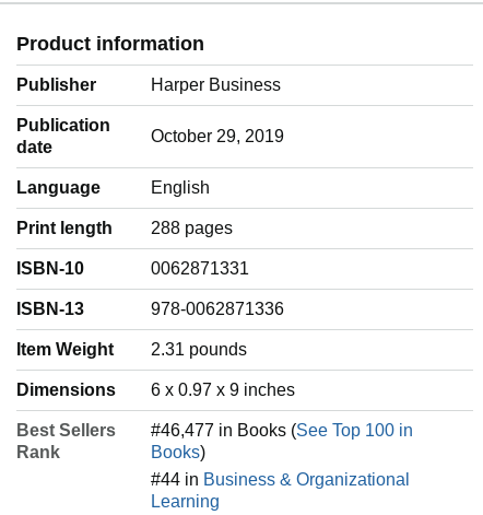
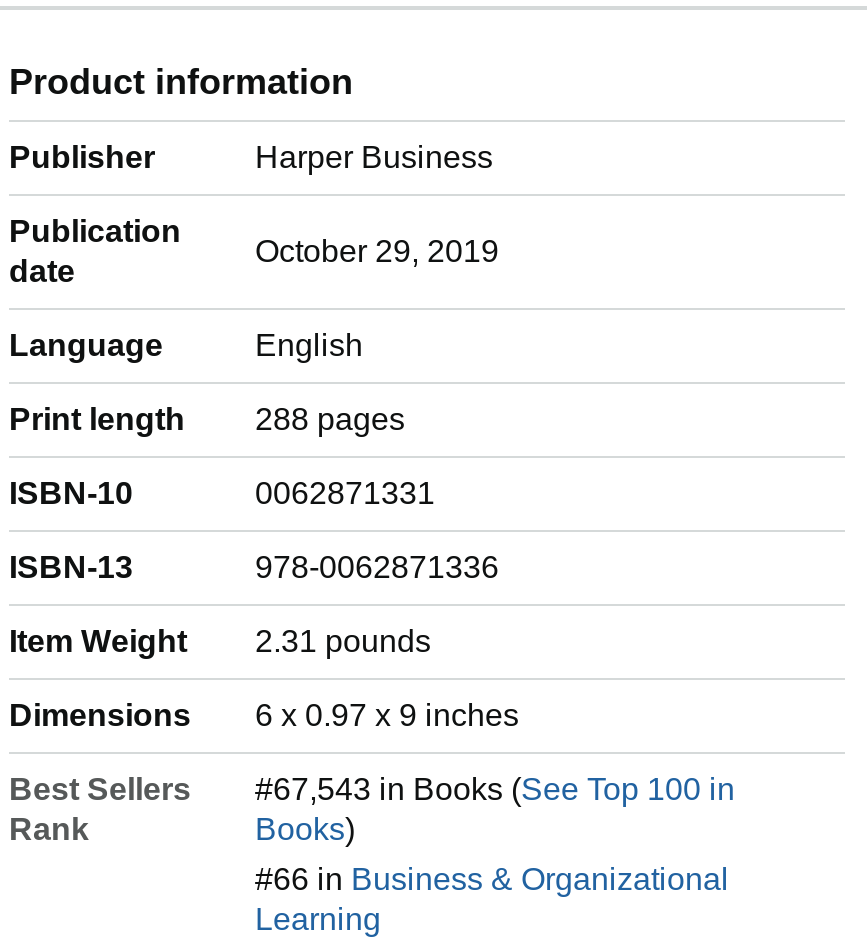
- #46,477 in Books (See Top 100 in
+ #67,543 in Books (See Top 100 in

- #44 in Business & Organizational
+ #66 in Business & Organizational
